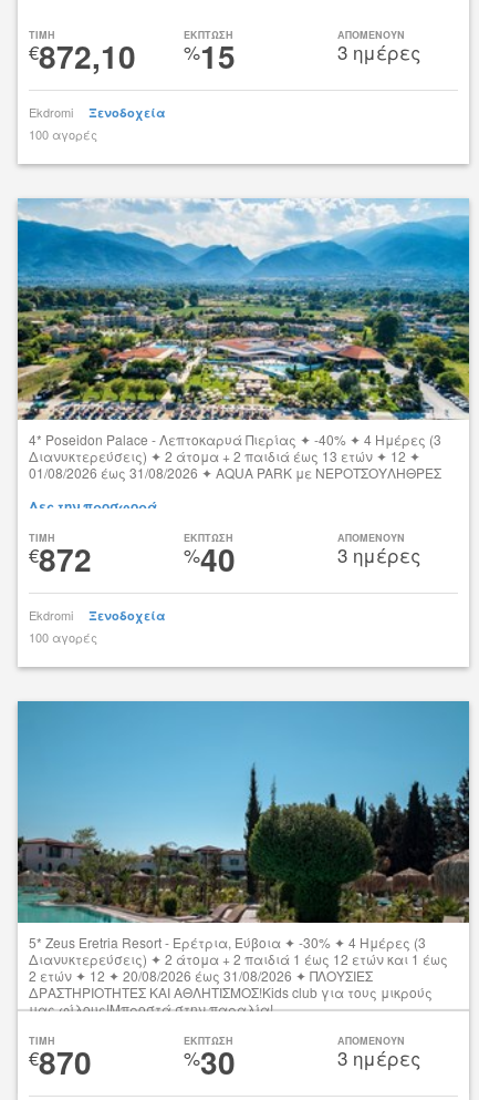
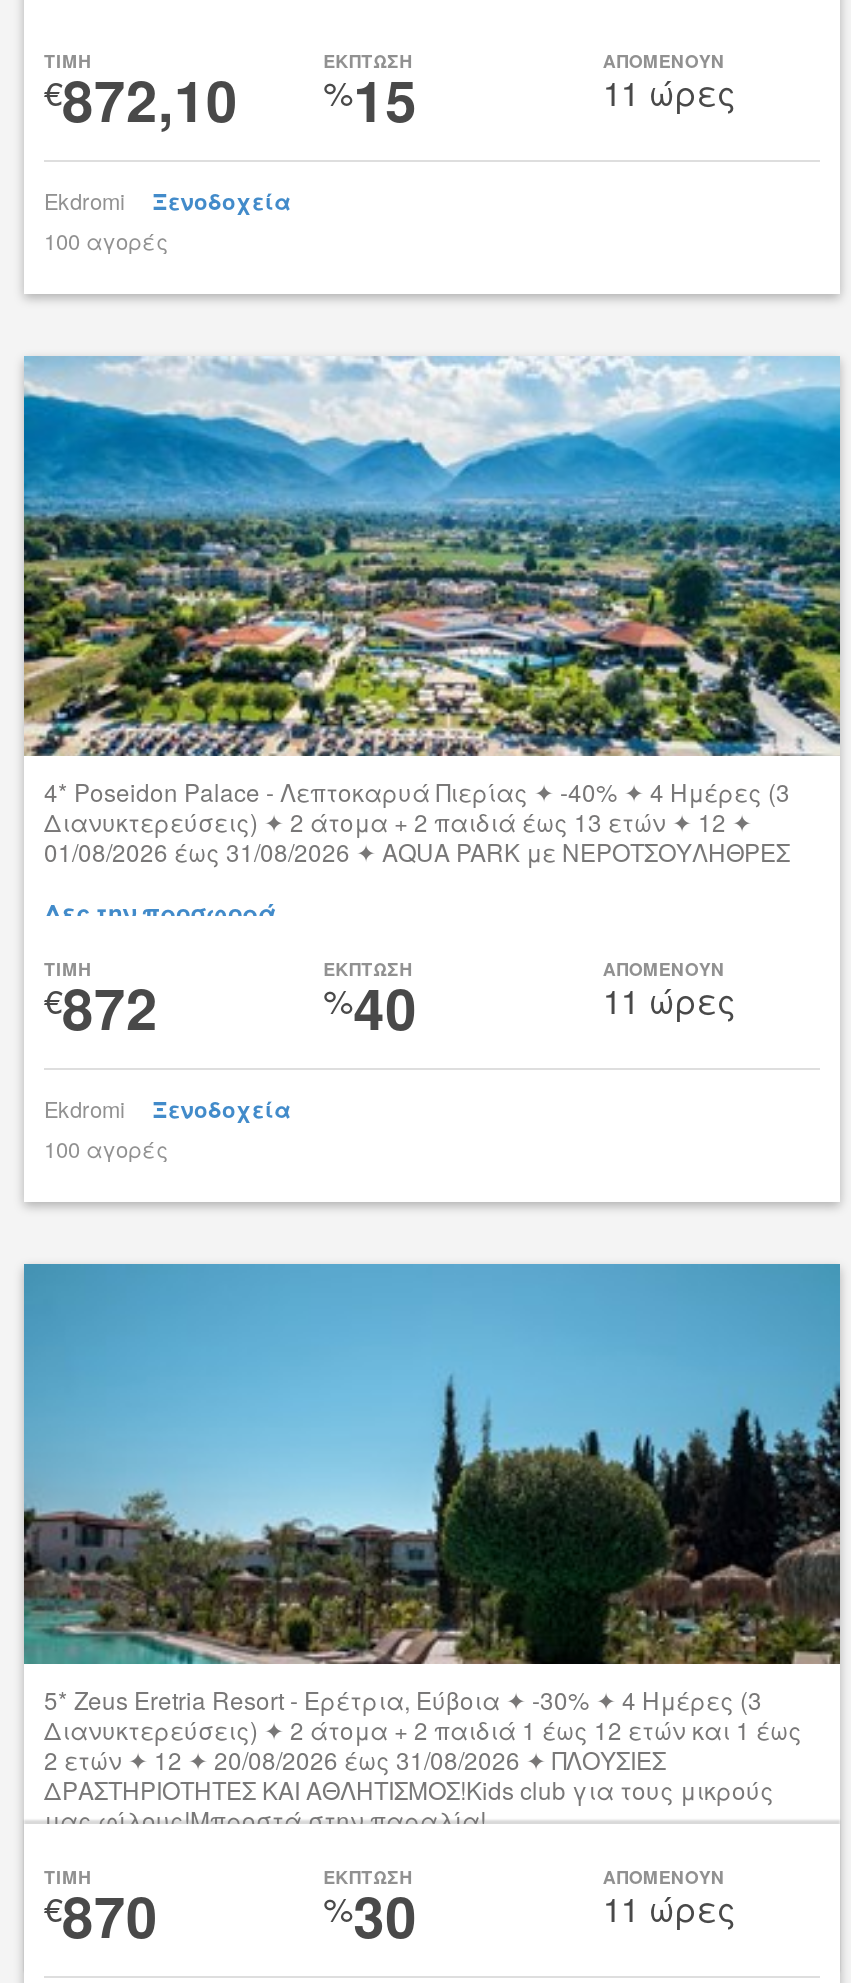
- 3 ημέρες
+ 11 ώρες

- 3 ημέρες
+ 11 ώρες

- 3 ημέρες
+ 11 ώρες
